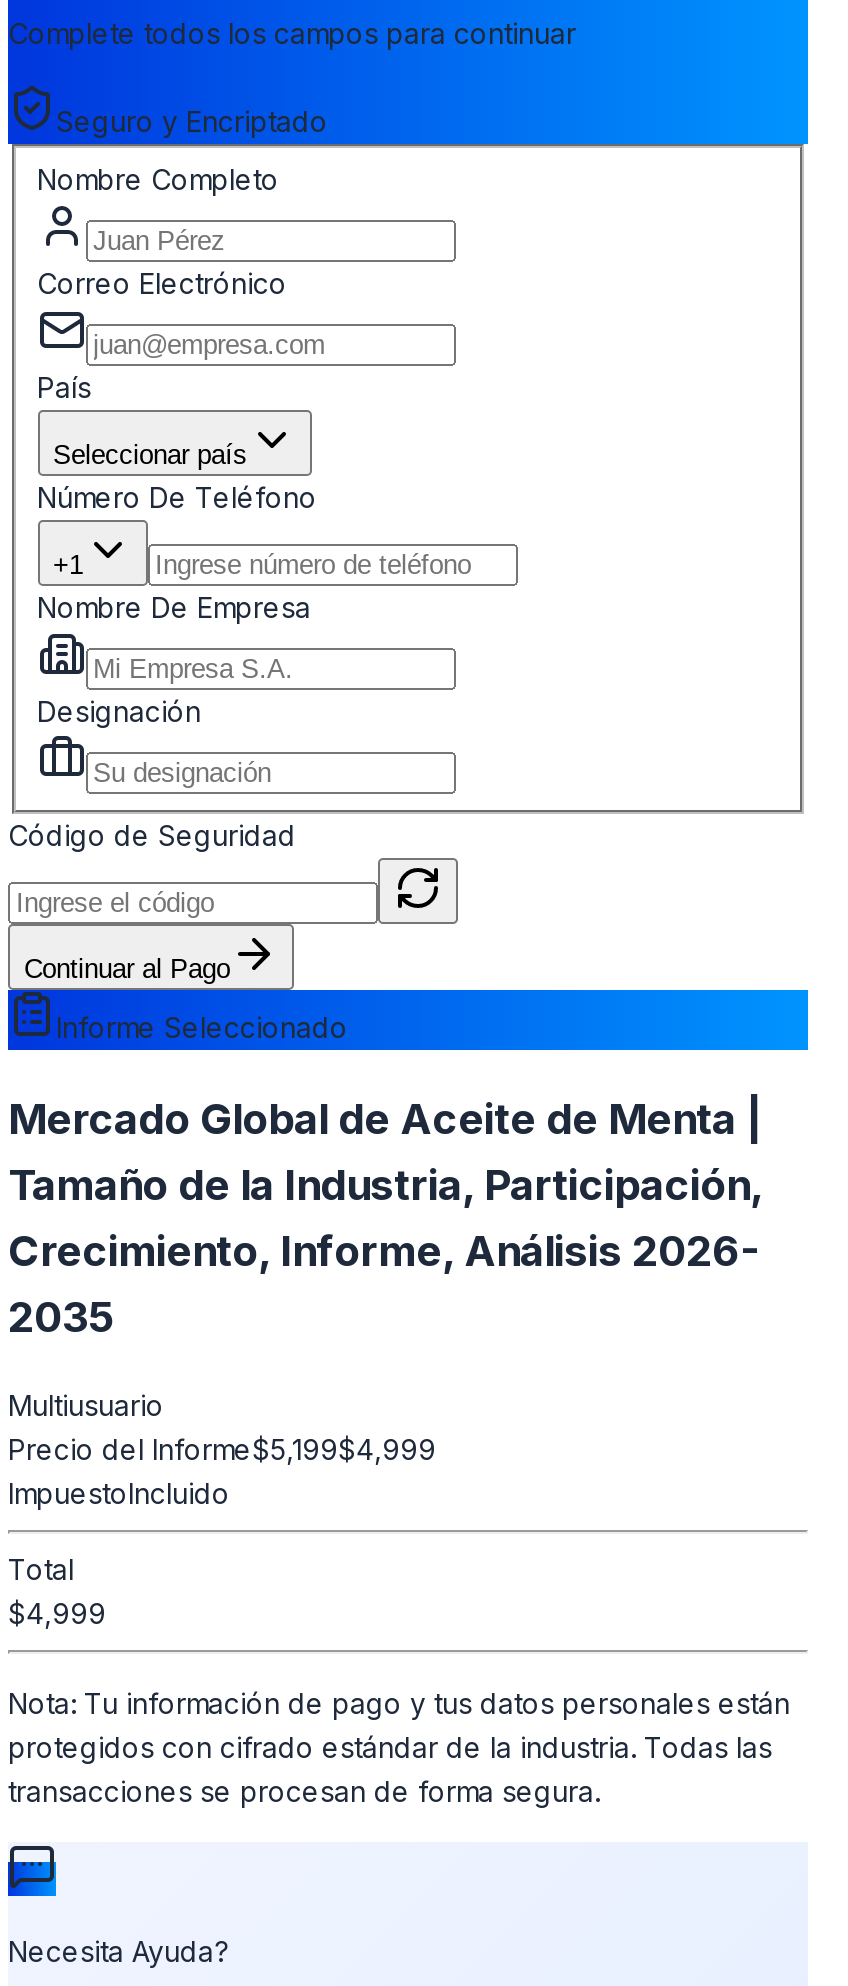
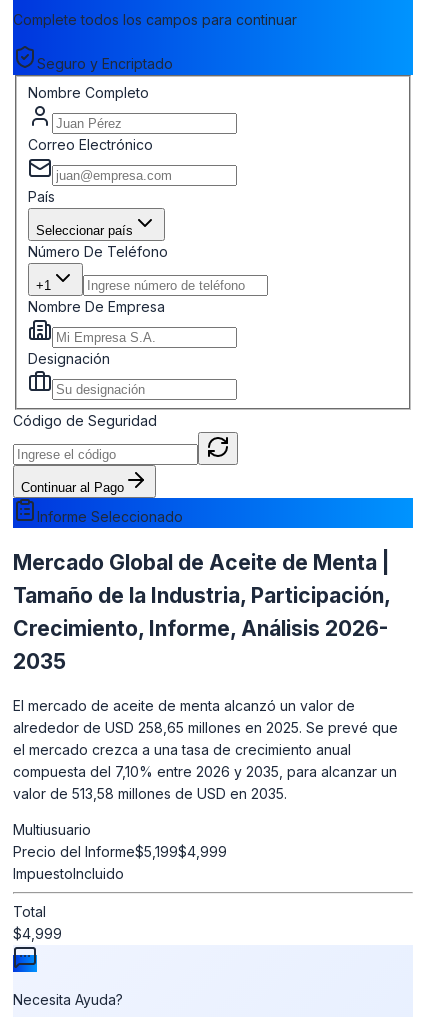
+ El mercado de aceite de menta alcanzó un valor de
+ alrededor de USD 258,65 millones en 2025. Se prevé que
+ el mercado crezca a una tasa de crecimiento anual
+ compuesta del 7,10% entre 2026 y 2035, para alcanzar un
+ valor de 513,58 millones de USD en 2035.

moved down: Multiusuario | Precio del Informe$5,199$4,999 | ImpuestoIncluido | Total | $4,999

- Nota: Tu información de pago y tus datos personales están
- protegidos con cifrado estándar de la industria. Todas las
- transacciones se procesan de forma segura.
